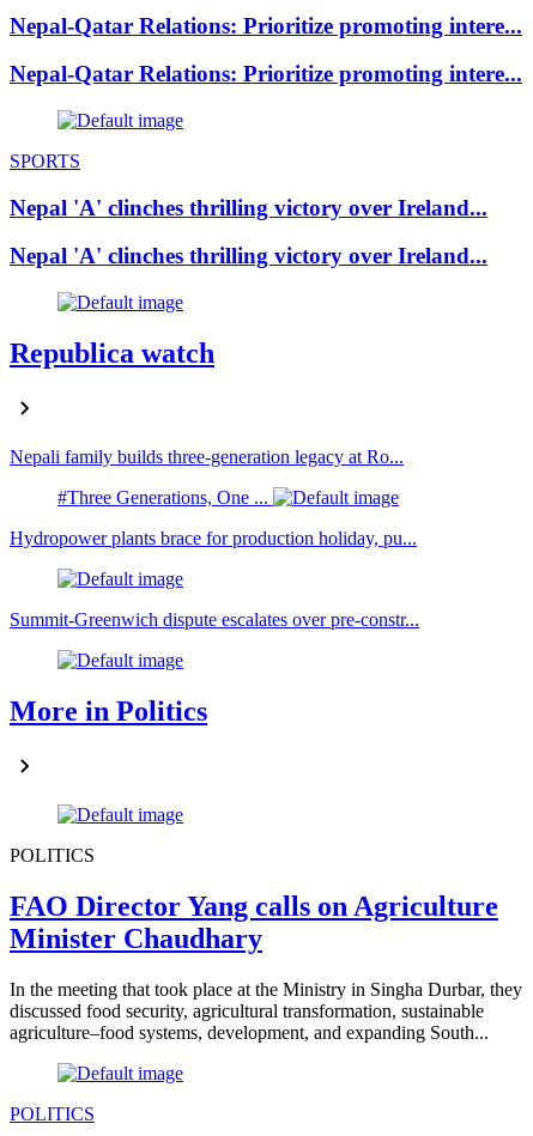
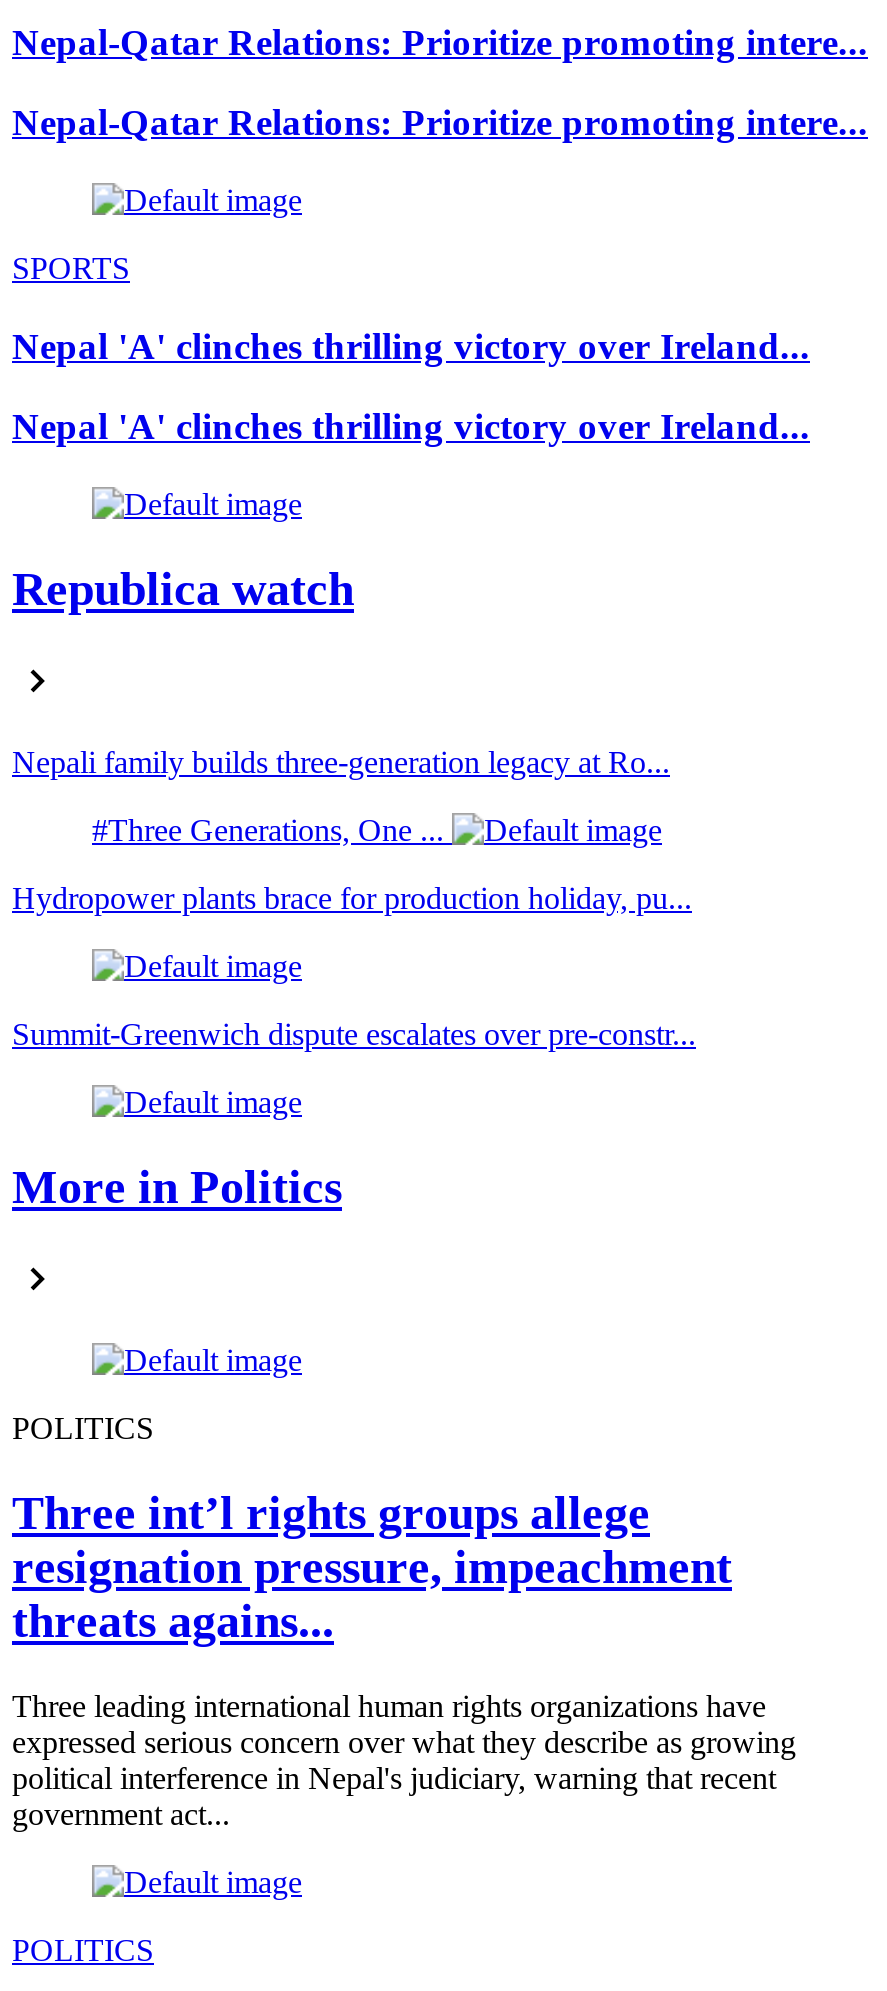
- FAO Director Yang calls on Agriculture
- Minister Chaudhary
+ Three int’l rights groups allege
+ resignation pressure, impeachment
+ threats agains...

- In the meeting that took place at the Ministry in Singha Durbar, they
- discussed food security, agricultural transformation, sustainable
- agriculture–food systems, development, and expanding South...
+ Three leading international human rights organizations have
+ expressed serious concern over what they describe as growing
+ political interference in Nepal's judiciary, warning that recent
+ government act...
